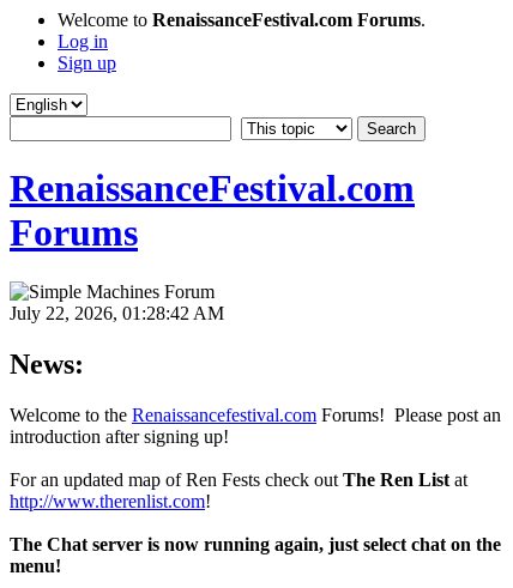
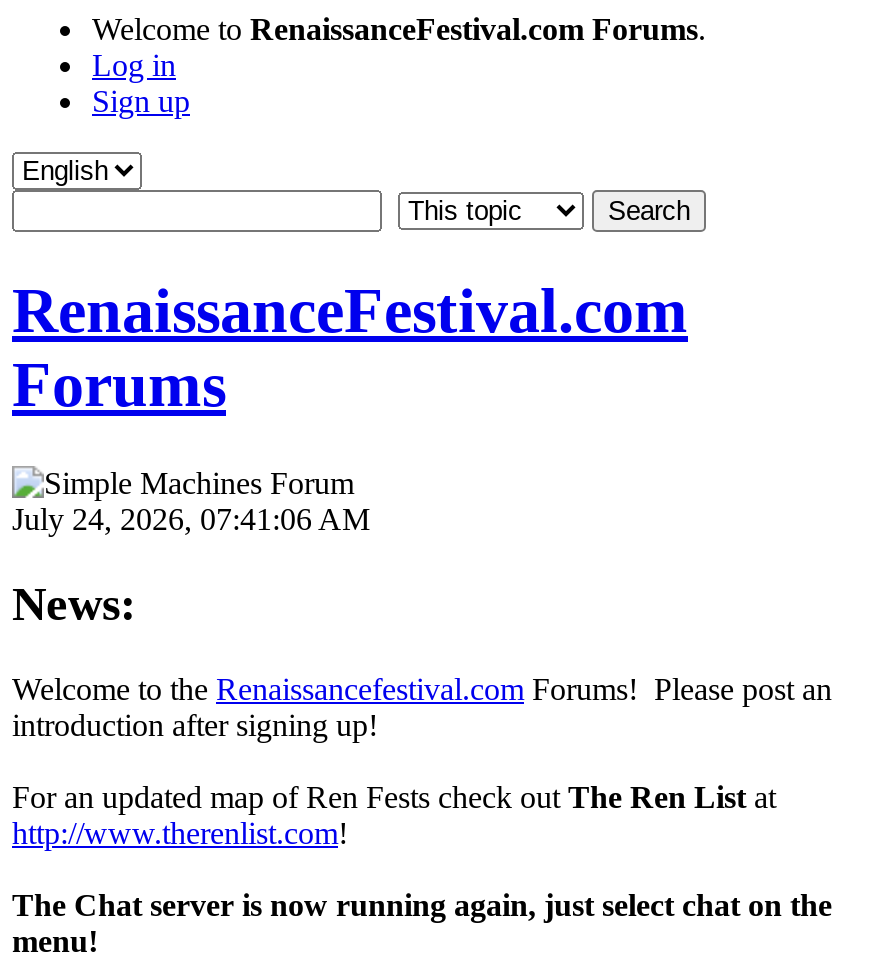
- July 22, 2026, 01:28:42 AM
+ July 24, 2026, 07:41:06 AM
